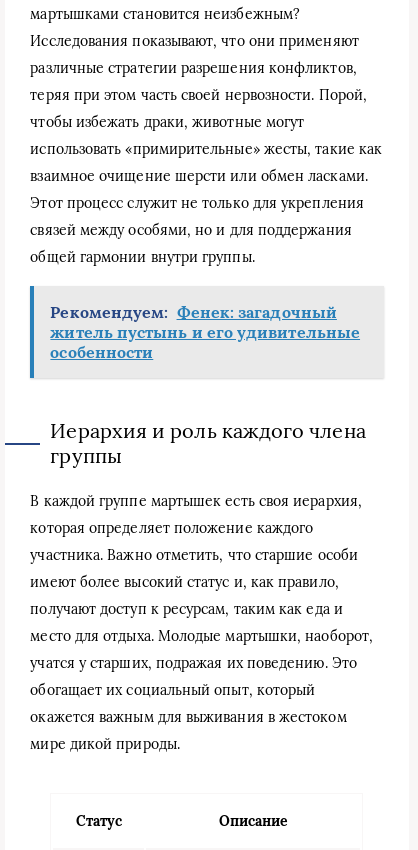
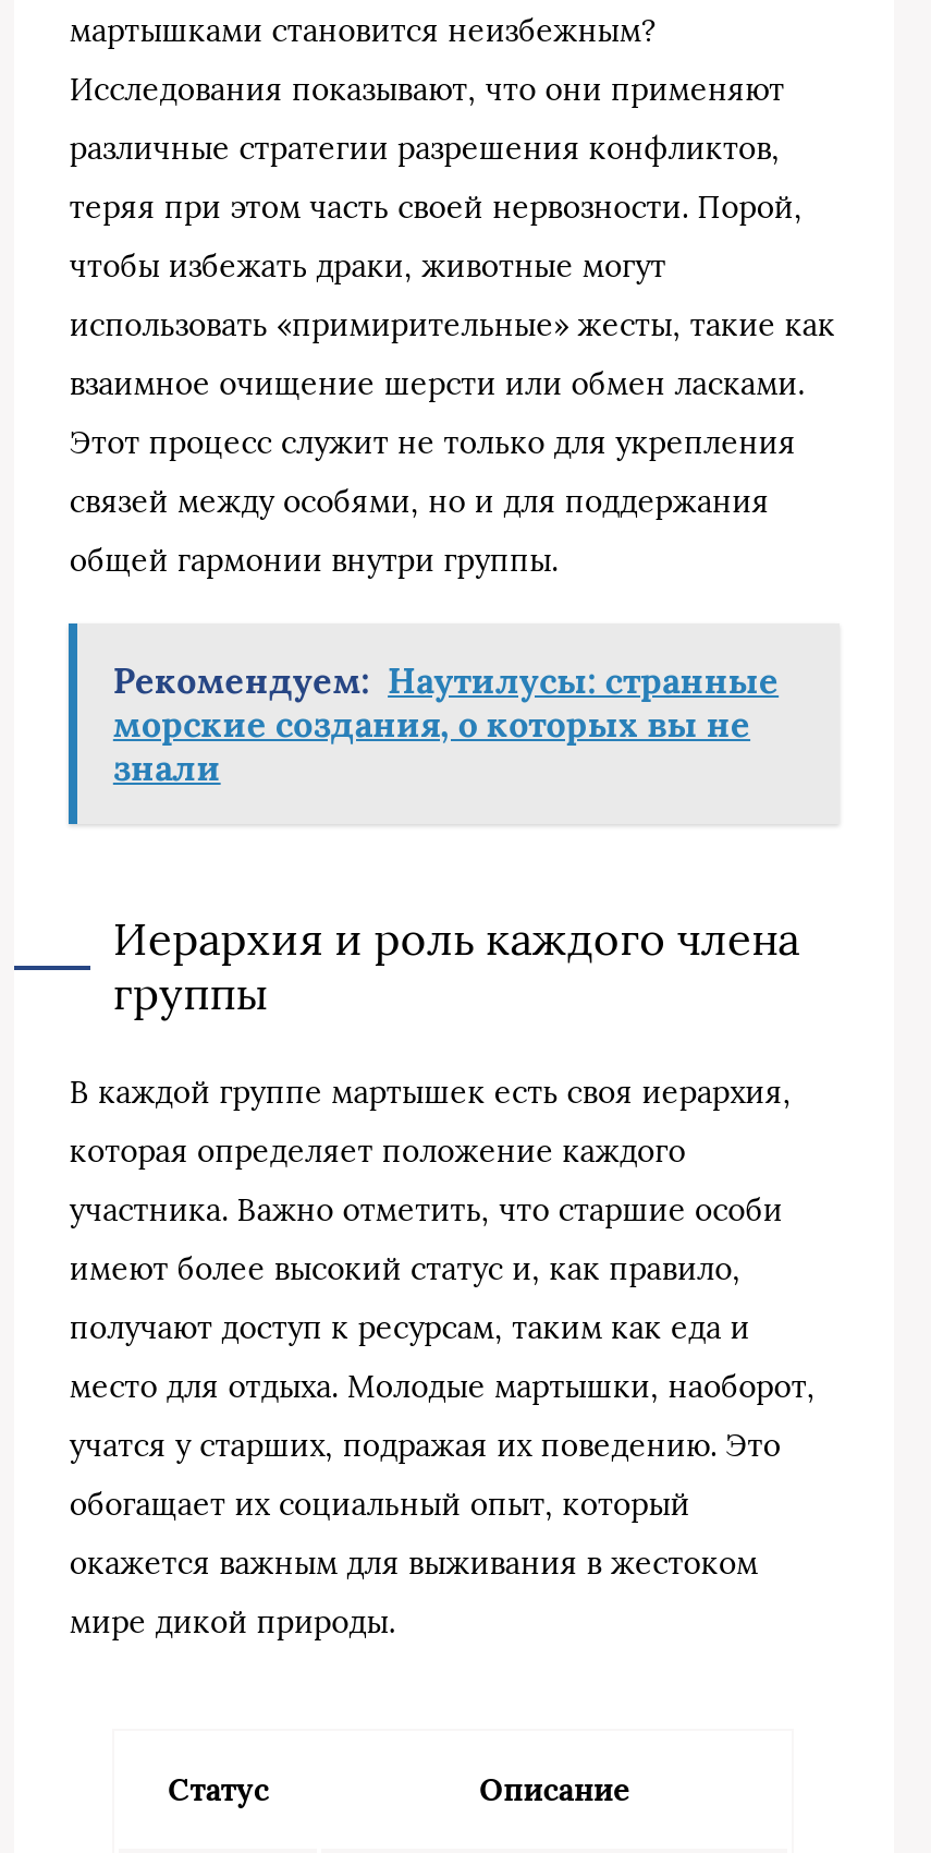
- Рекомендуем: Фенек: загадочный
- житель пустынь и его удивительные
- особенности
+ Рекомендуем: Наутилусы: странные
+ морские создания, о которых вы не
+ знали
